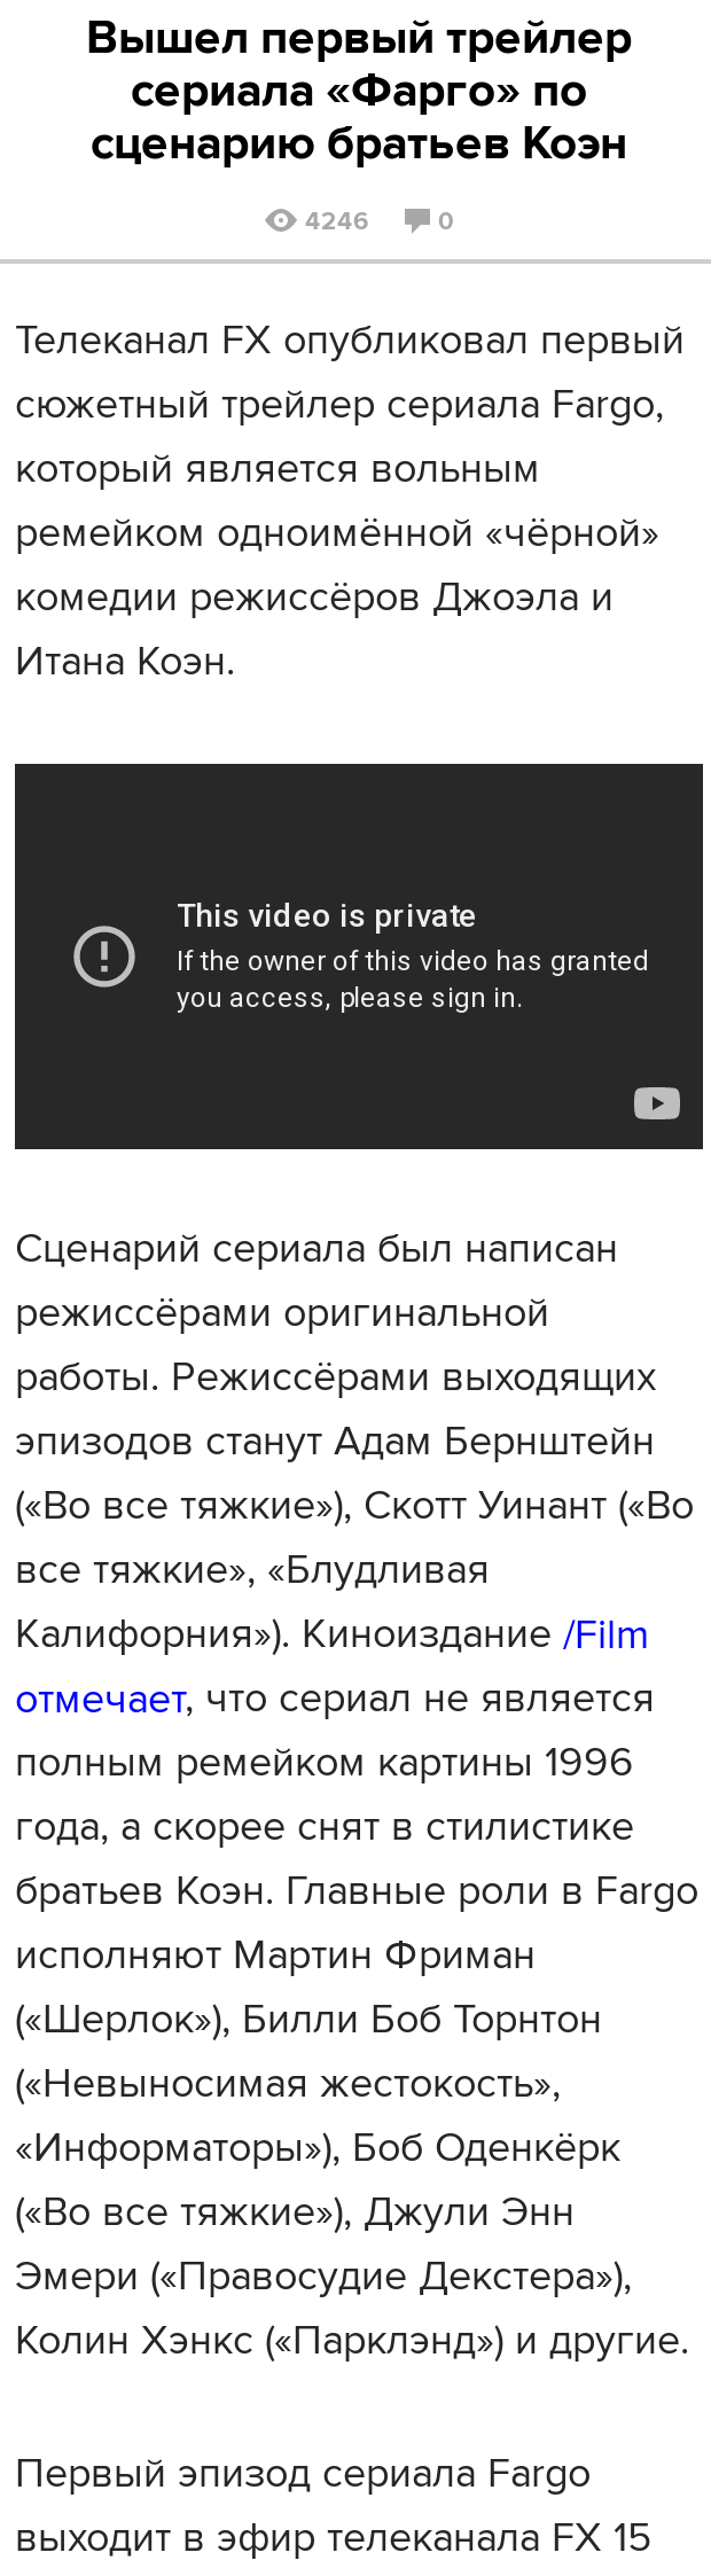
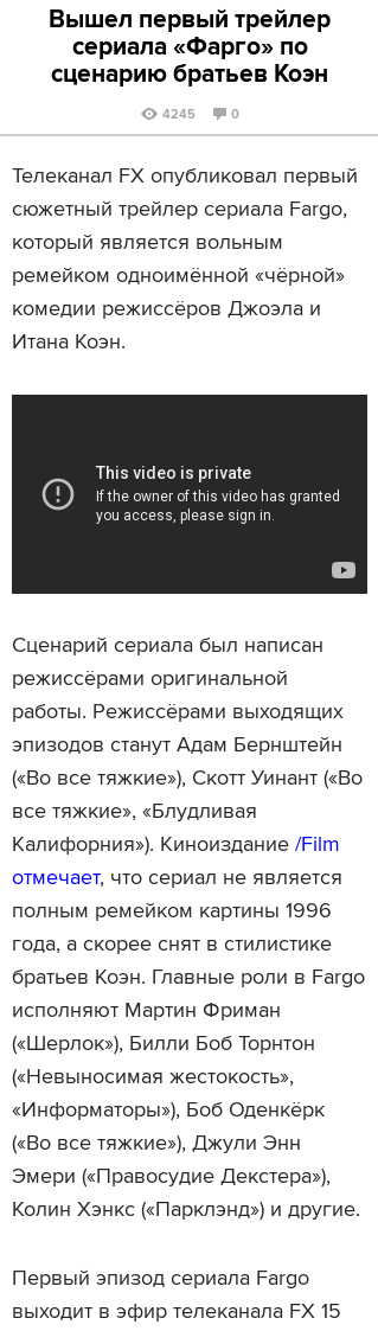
- 4246
+ 4245
